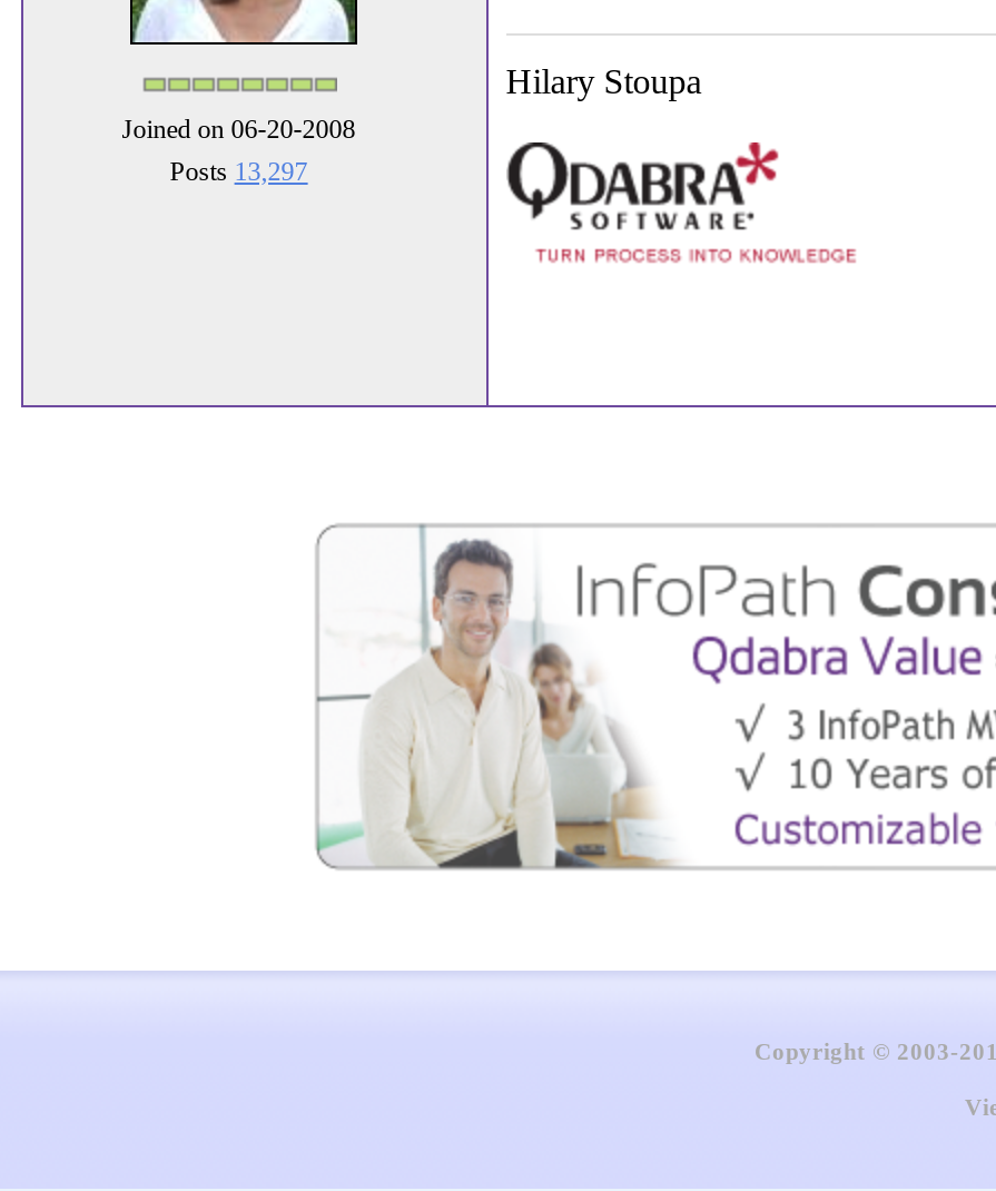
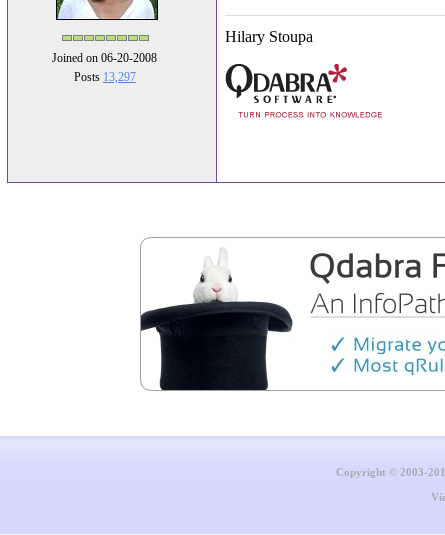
- [image]
+ [image]
